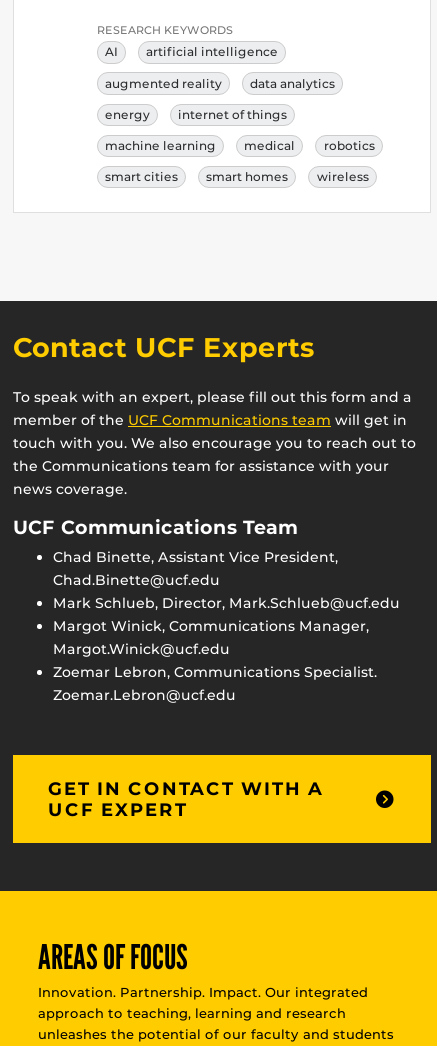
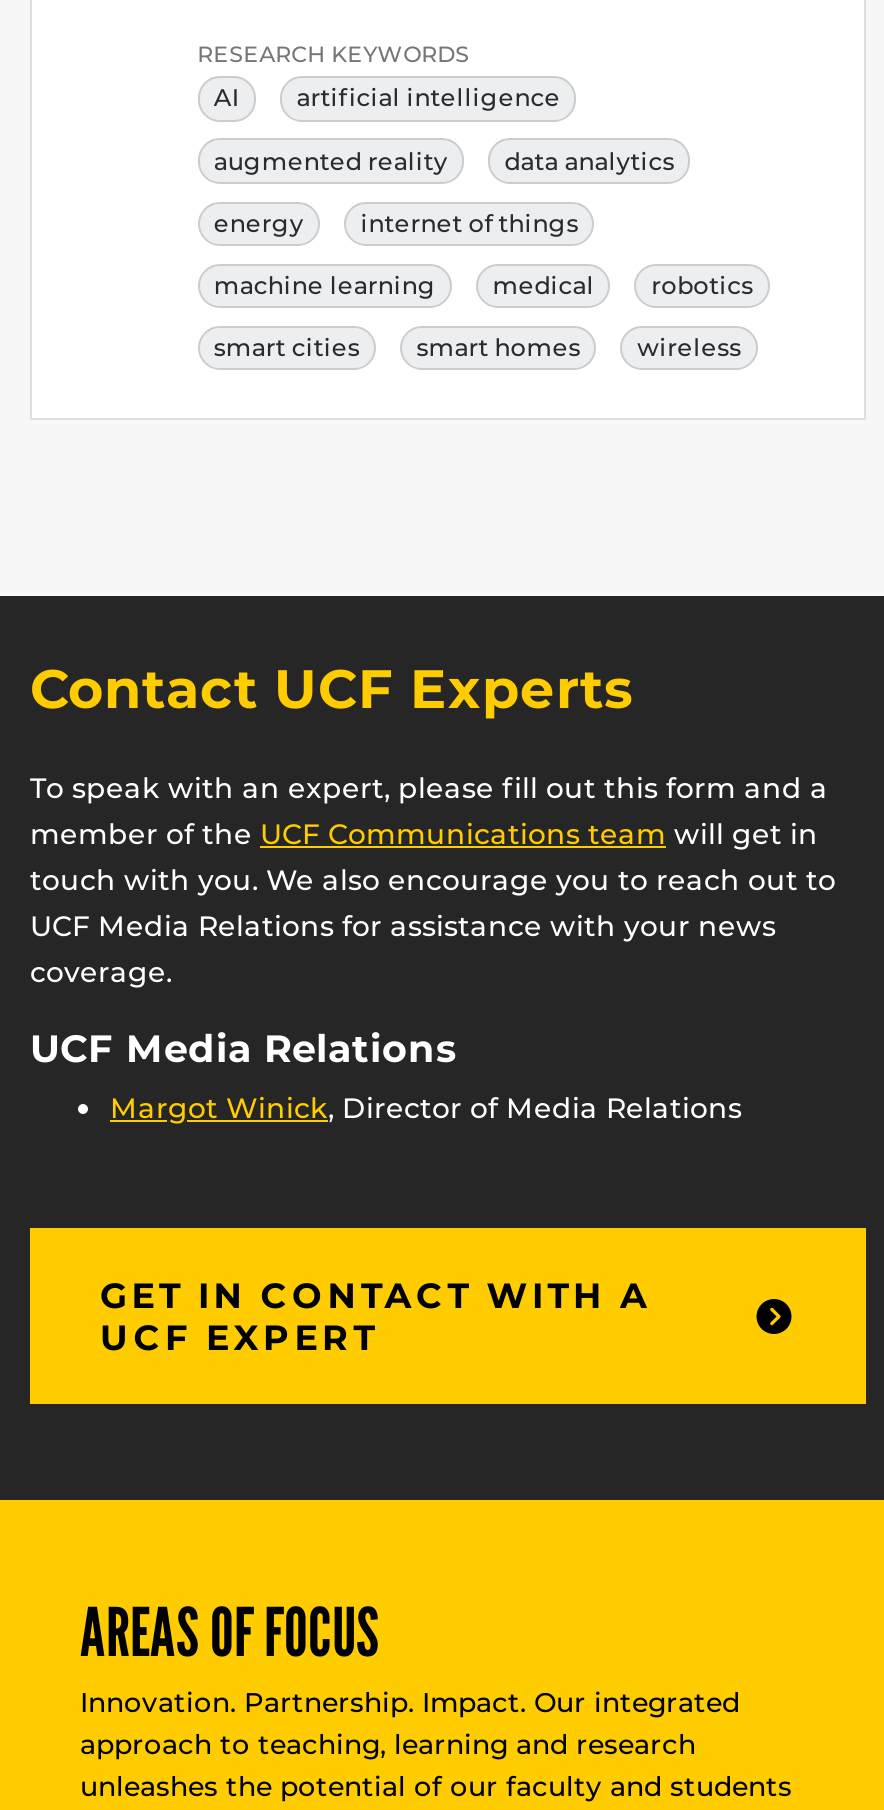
- the Communications team for assistance with your
- news coverage.
+ UCF Media Relations for assistance with your news
+ coverage.

- UCF Communications Team
- Chad Binette, Assistant Vice President,
- Chad.Binette@ucf.edu
- Mark Schlueb, Director, Mark.Schlueb@ucf.edu
- Margot Winick, Communications Manager,
- Margot.Winick@ucf.edu
- Zoemar Lebron, Communications Specialist.
- Zoemar.Lebron@ucf.edu
+ UCF Media Relations
+ Margot Winick, Director of Media Relations
